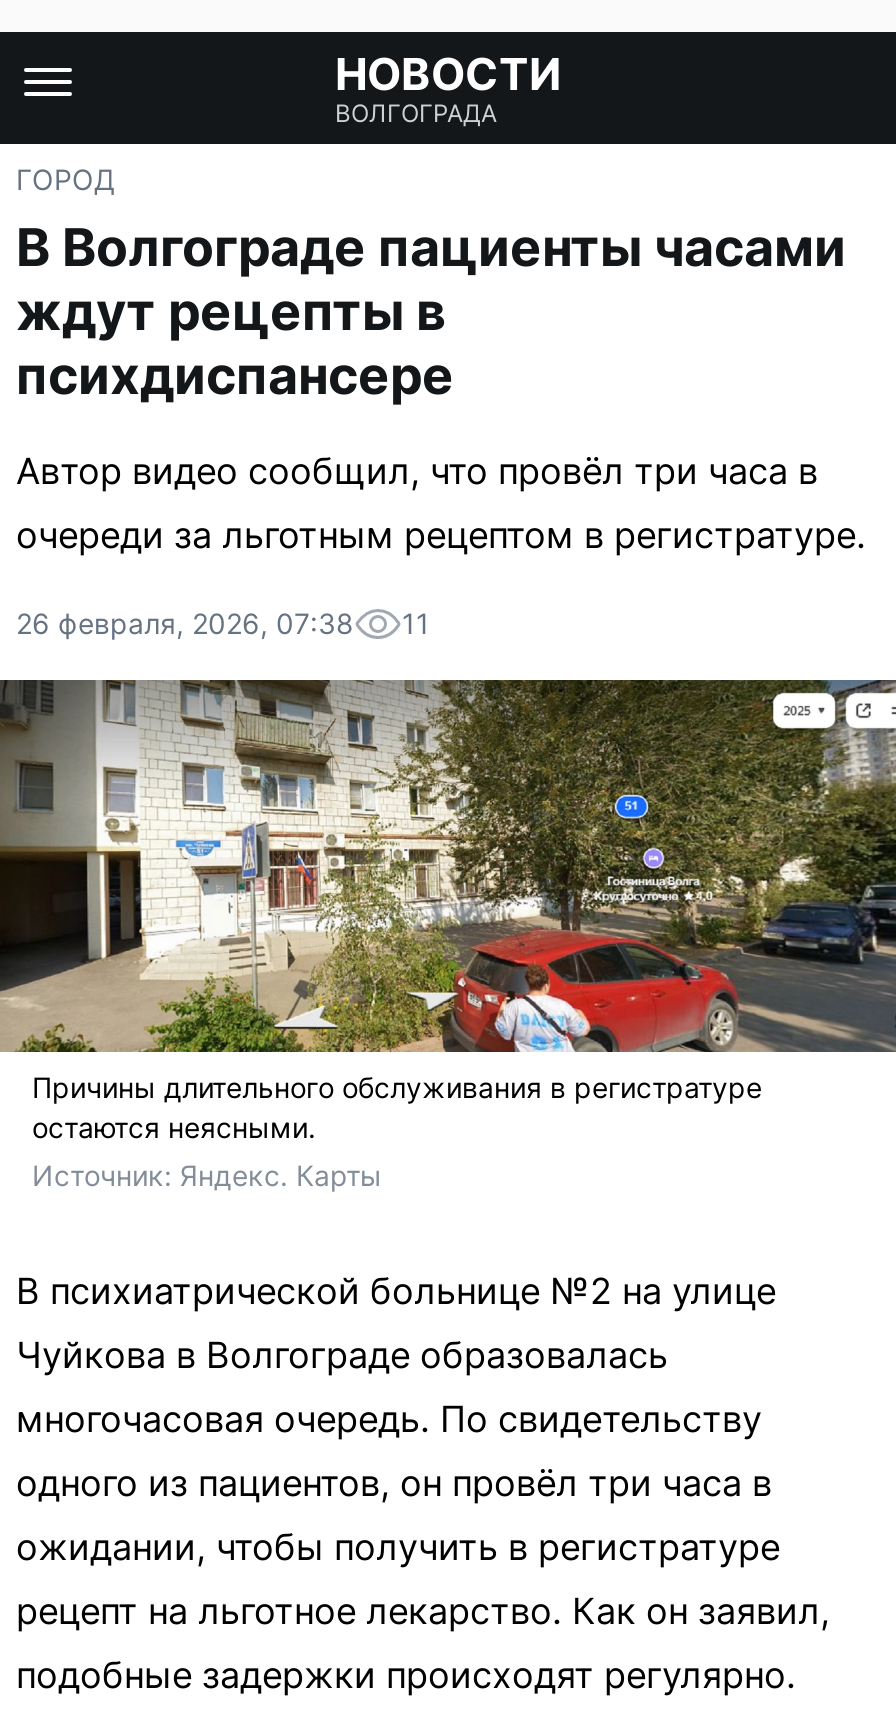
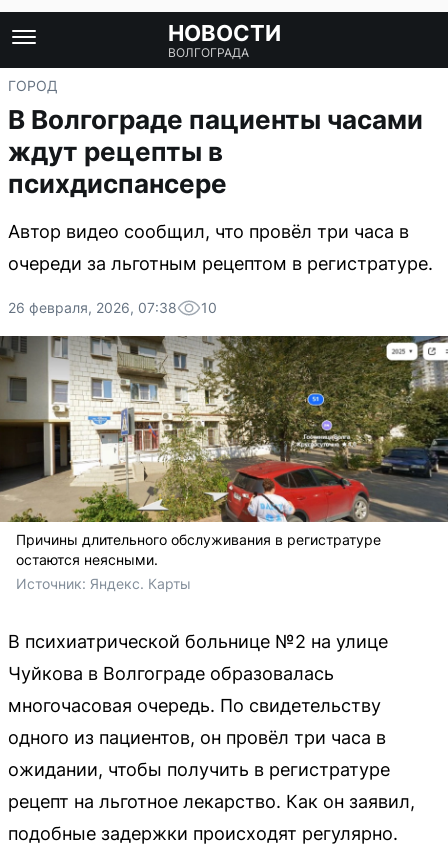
- 26 февраля, 2026, 07:38 11
+ 26 февраля, 2026, 07:38 10
